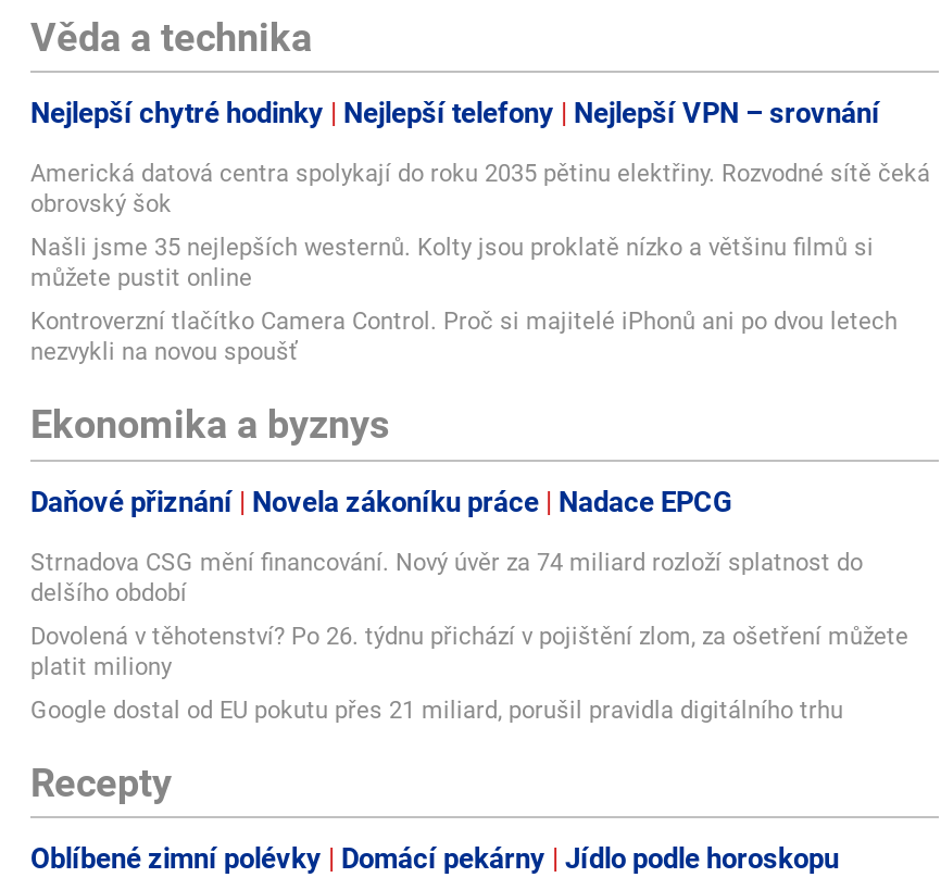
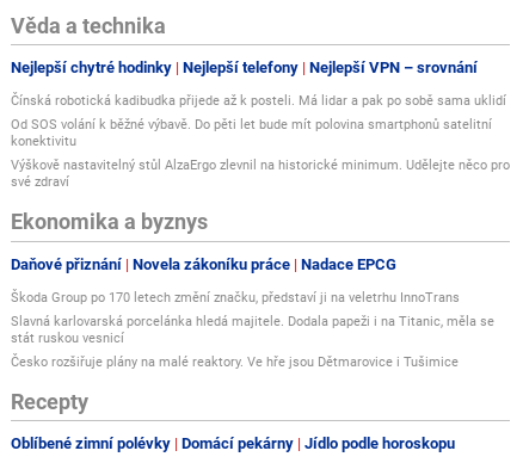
- Americká datová centra spolykají do roku 2035 pětinu elektřiny. Rozvodné sítě čeká
- obrovský šok
+ Čínská robotická kadibudka přijede až k posteli. Má lidar a pak po sobě sama uklidí

- Našli jsme 35 nejlepších westernů. Kolty jsou proklatě nízko a většinu filmů si
- můžete pustit online
+ Od SOS volání k běžné výbavě. Do pěti let bude mít polovina smartphonů satelitní
+ konektivitu

- Kontroverzní tlačítko Camera Control. Proč si majitelé iPhonů ani po dvou letech
- nezvykli na novou spoušť
+ Výškově nastavitelný stůl AlzaErgo zlevnil na historické minimum. Udělejte něco pro
+ své zdraví

- Strnadova CSG mění financování. Nový úvěr za 74 miliard rozloží splatnost do
- delšího období
+ Škoda Group po 170 letech změní značku, představí ji na veletrhu InnoTrans

- Dovolená v těhotenství? Po 26. týdnu přichází v pojištění zlom, za ošetření můžete
- platit miliony
+ Slavná karlovarská porcelánka hledá majitele. Dodala papeži i na Titanic, měla se
+ stát ruskou vesnicí

- Google dostal od EU pokutu přes 21 miliard, porušil pravidla digitálního trhu
+ Česko rozšiřuje plány na malé reaktory. Ve hře jsou Dětmarovice i Tušimice
